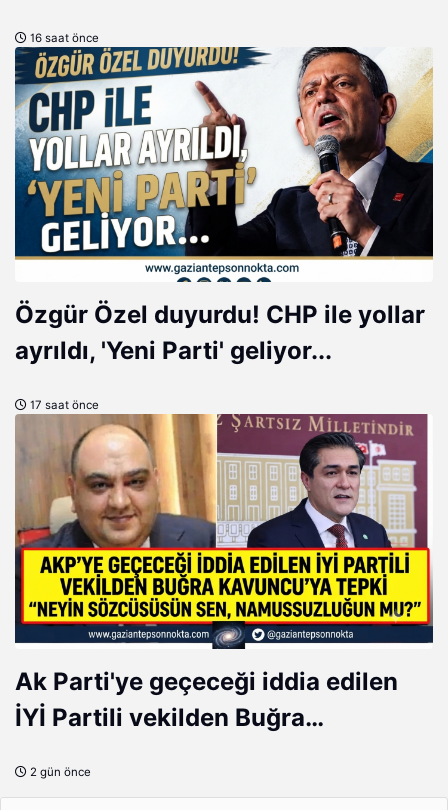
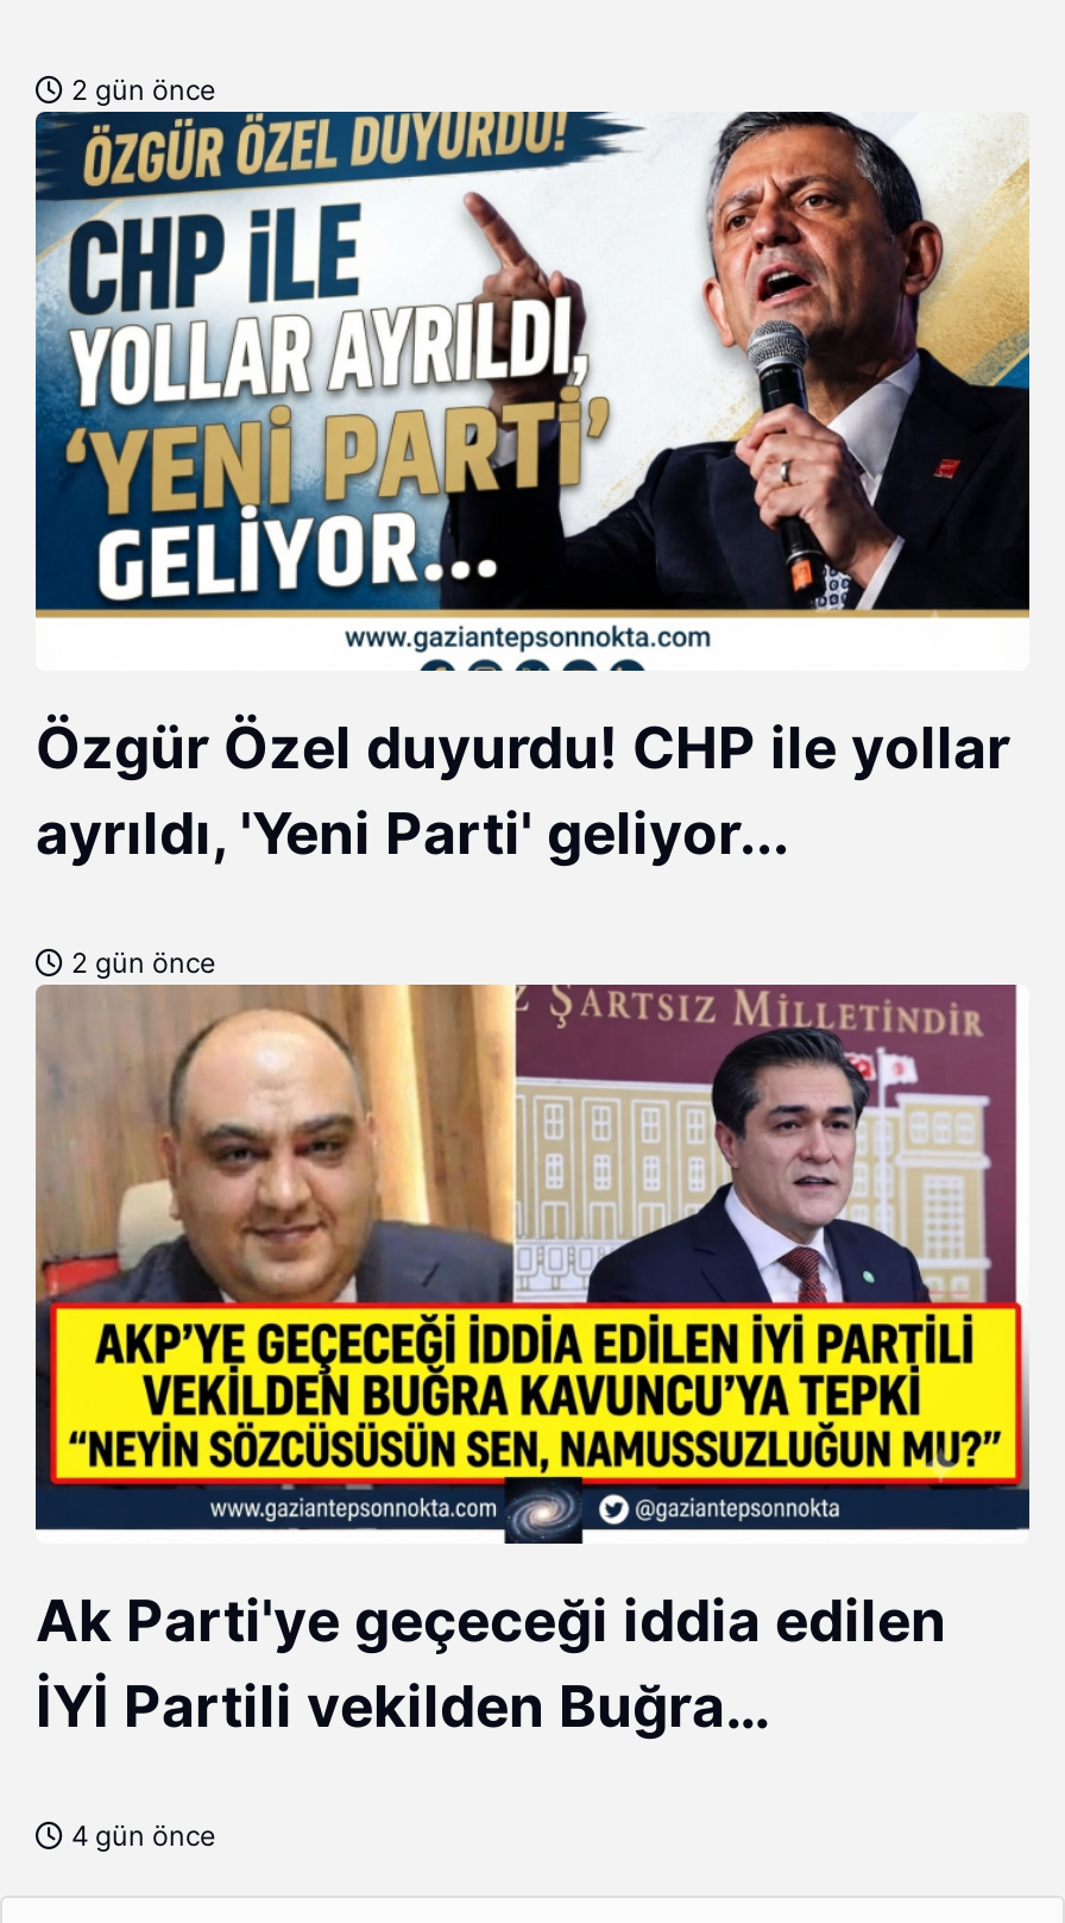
- 16 saat önce
+ 2 gün önce

- 17 saat önce
+ 2 gün önce

- 2 gün önce
+ 4 gün önce
